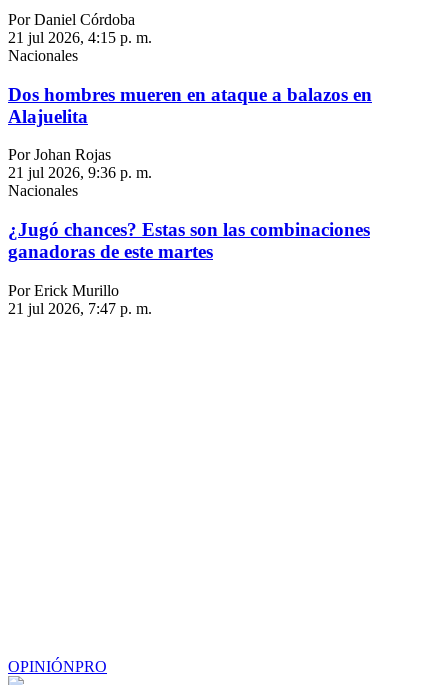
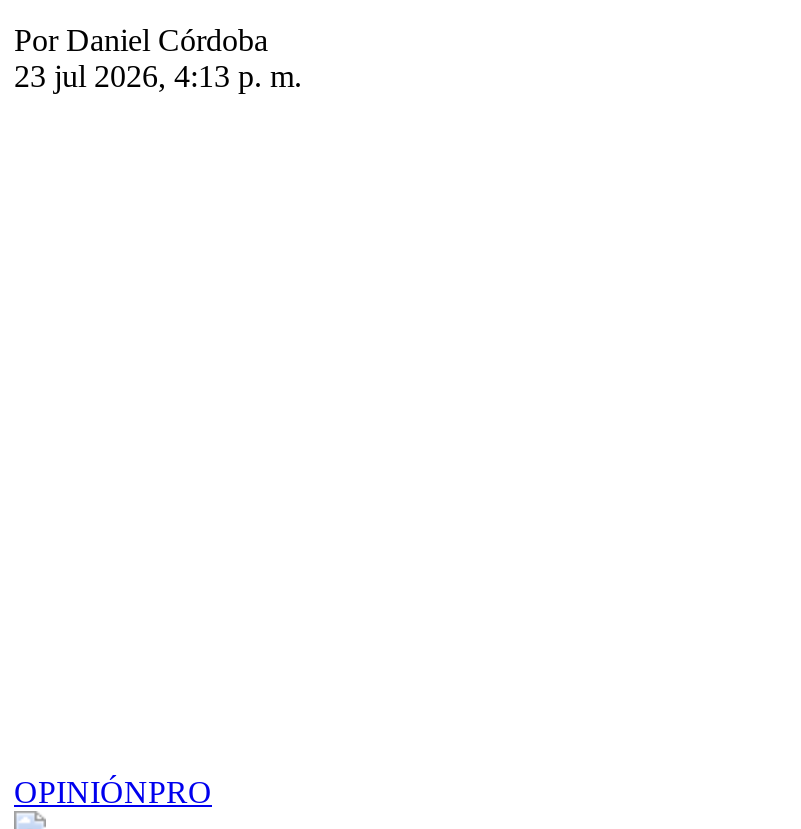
- 21 jul 2026, 4:15 p. m.
- Nacionales
- Dos hombres mueren en ataque a balazos en
- Alajuelita
- Por Johan Rojas
- 21 jul 2026, 9:36 p. m.
- Nacionales
- ¿Jugó chances? Estas son las combinaciones
- ganadoras de este martes
- Por Erick Murillo
- 21 jul 2026, 7:47 p. m.
+ 23 jul 2026, 4:13 p. m.
